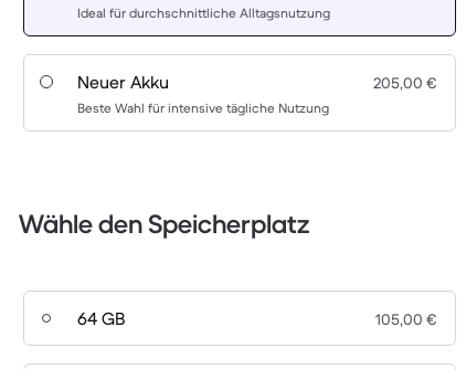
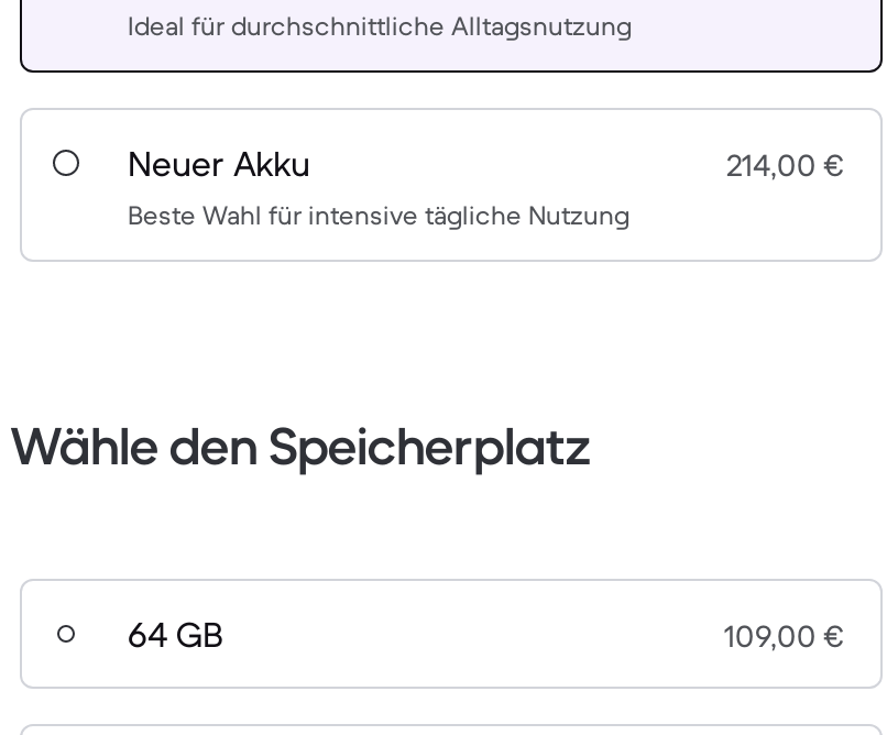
- 205,00 €
+ 214,00 €

- 105,00 €
+ 109,00 €
